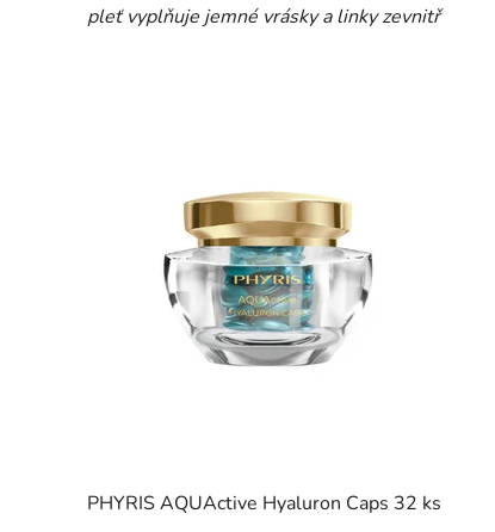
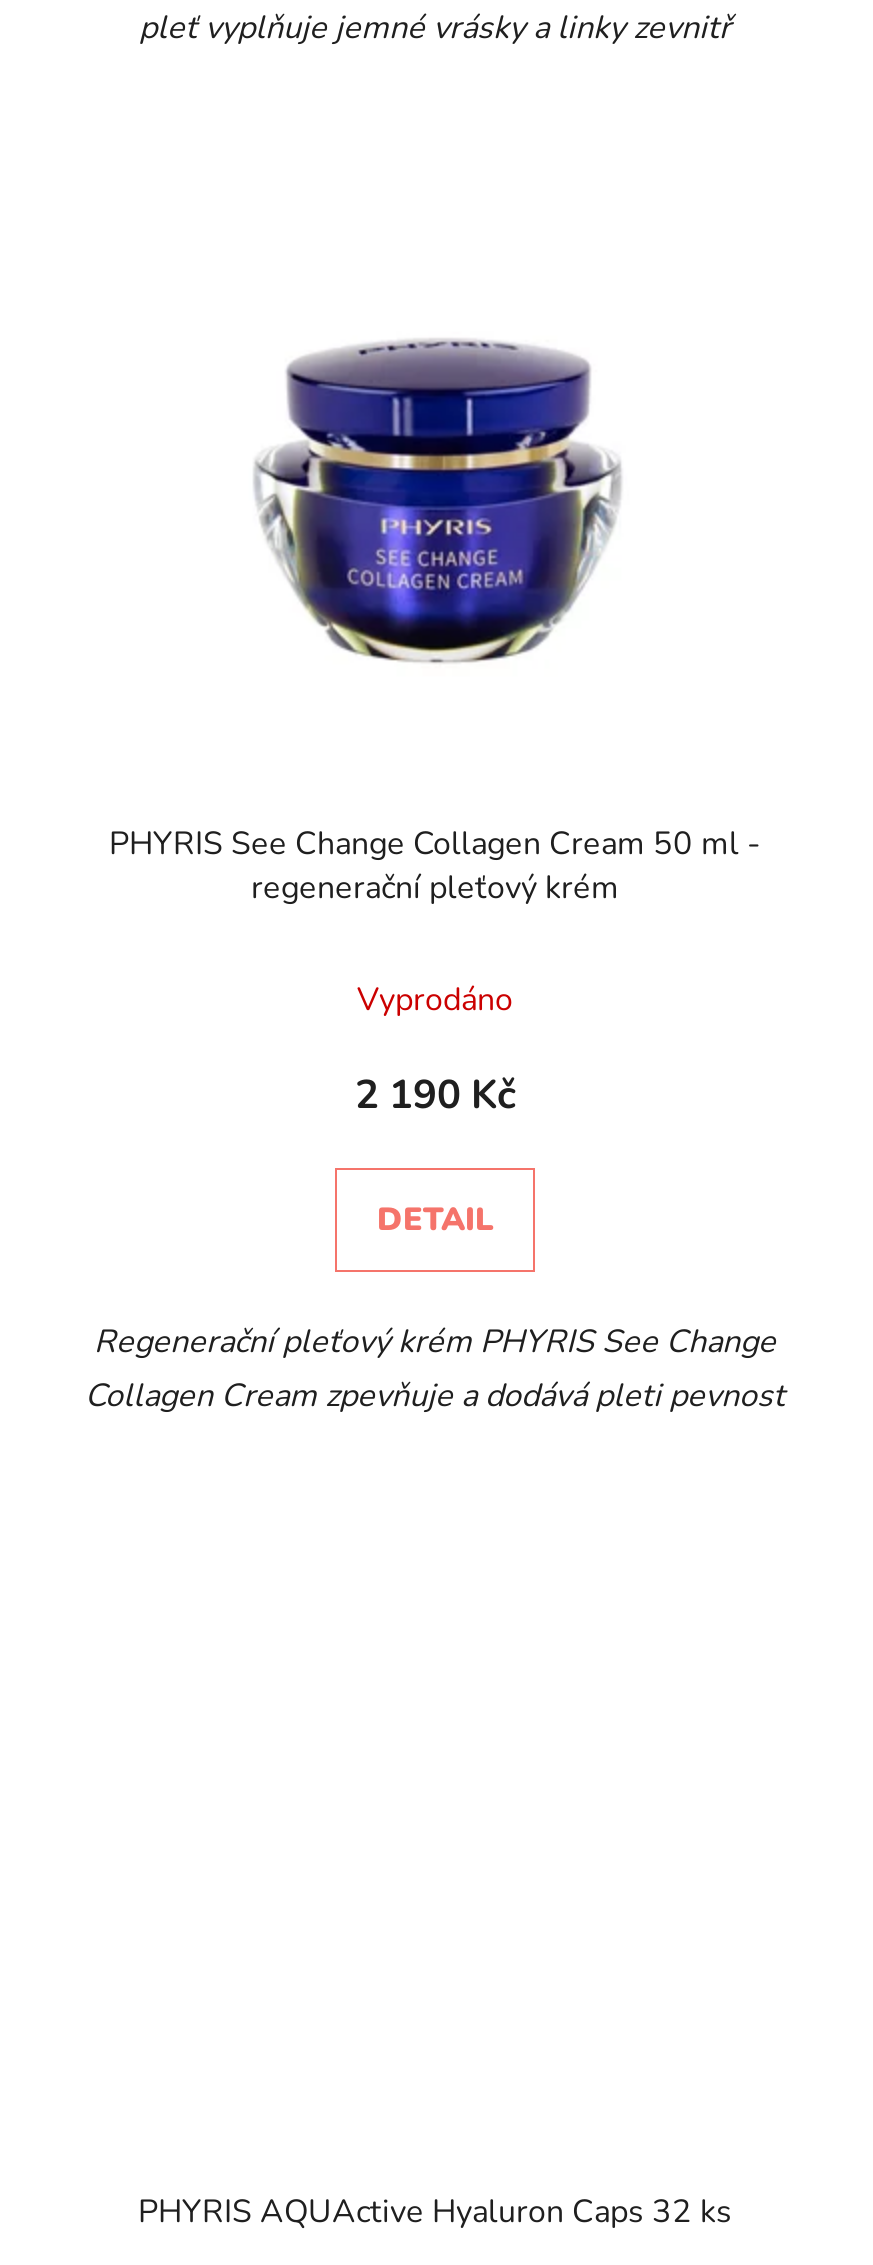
+ PHYRIS See Change Collagen Cream 50 ml -
+ regenerační pleťový krém
+ Vyprodáno
+ 2 190 Kč
+ DETAIL
+ Regenerační pleťový krém PHYRIS See Change
+ Collagen Cream zpevňuje a dodává pleti pevnost

- [image]
+ [image]
